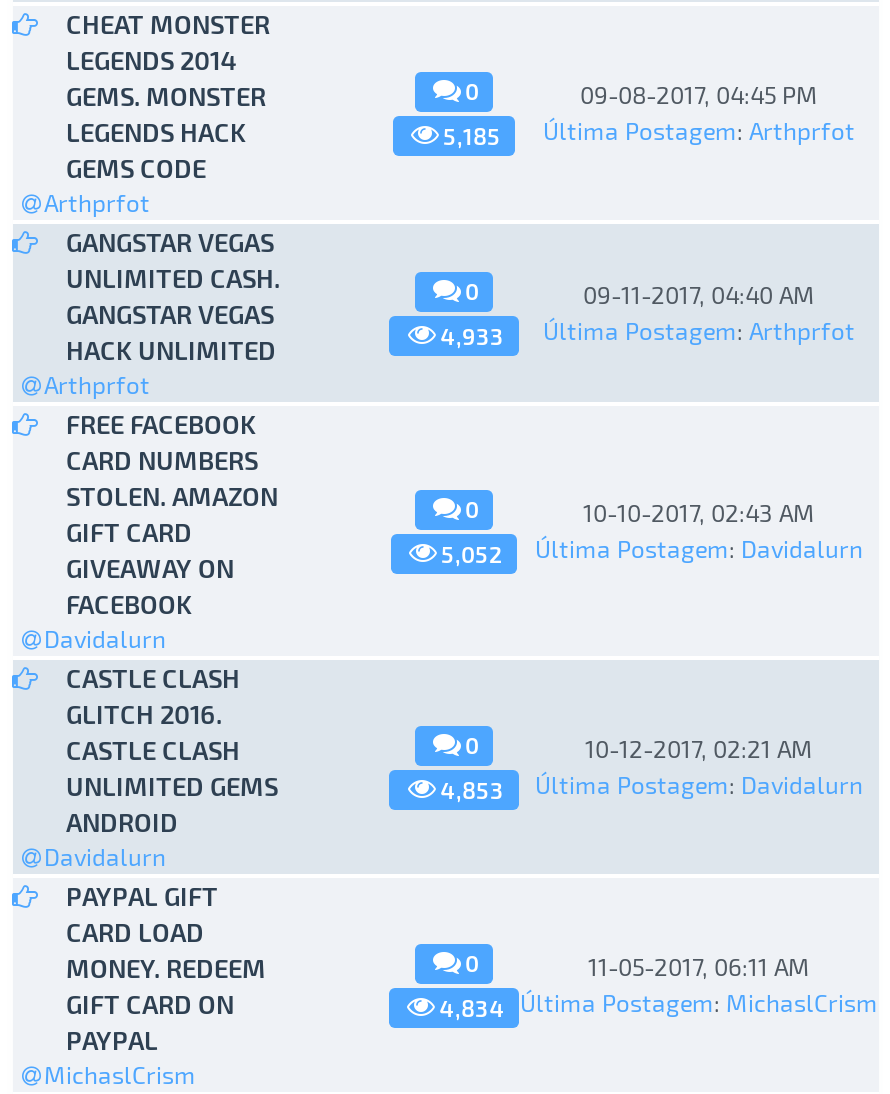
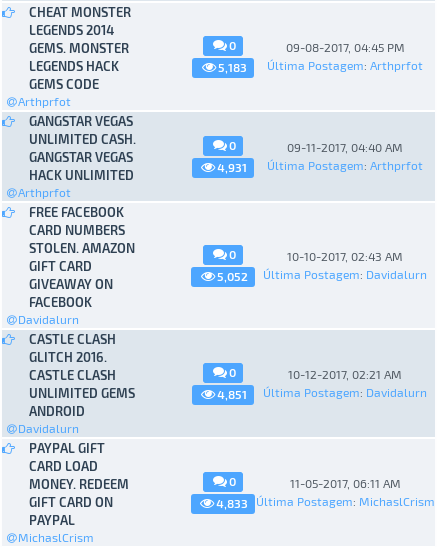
- 5,185 Última Postagem: Arthprfot
+ 5,183 Última Postagem: Arthprfot

- 4,933 Última Postagem: Arthprfot
+ 4,931 Última Postagem: Arthprfot

- 4,853 Última Postagem: Davidalurn
+ 4,851 Última Postagem: Davidalurn

- 4,834 Última Postagem: MichaslCrism
+ 4,833 Última Postagem: MichaslCrism
